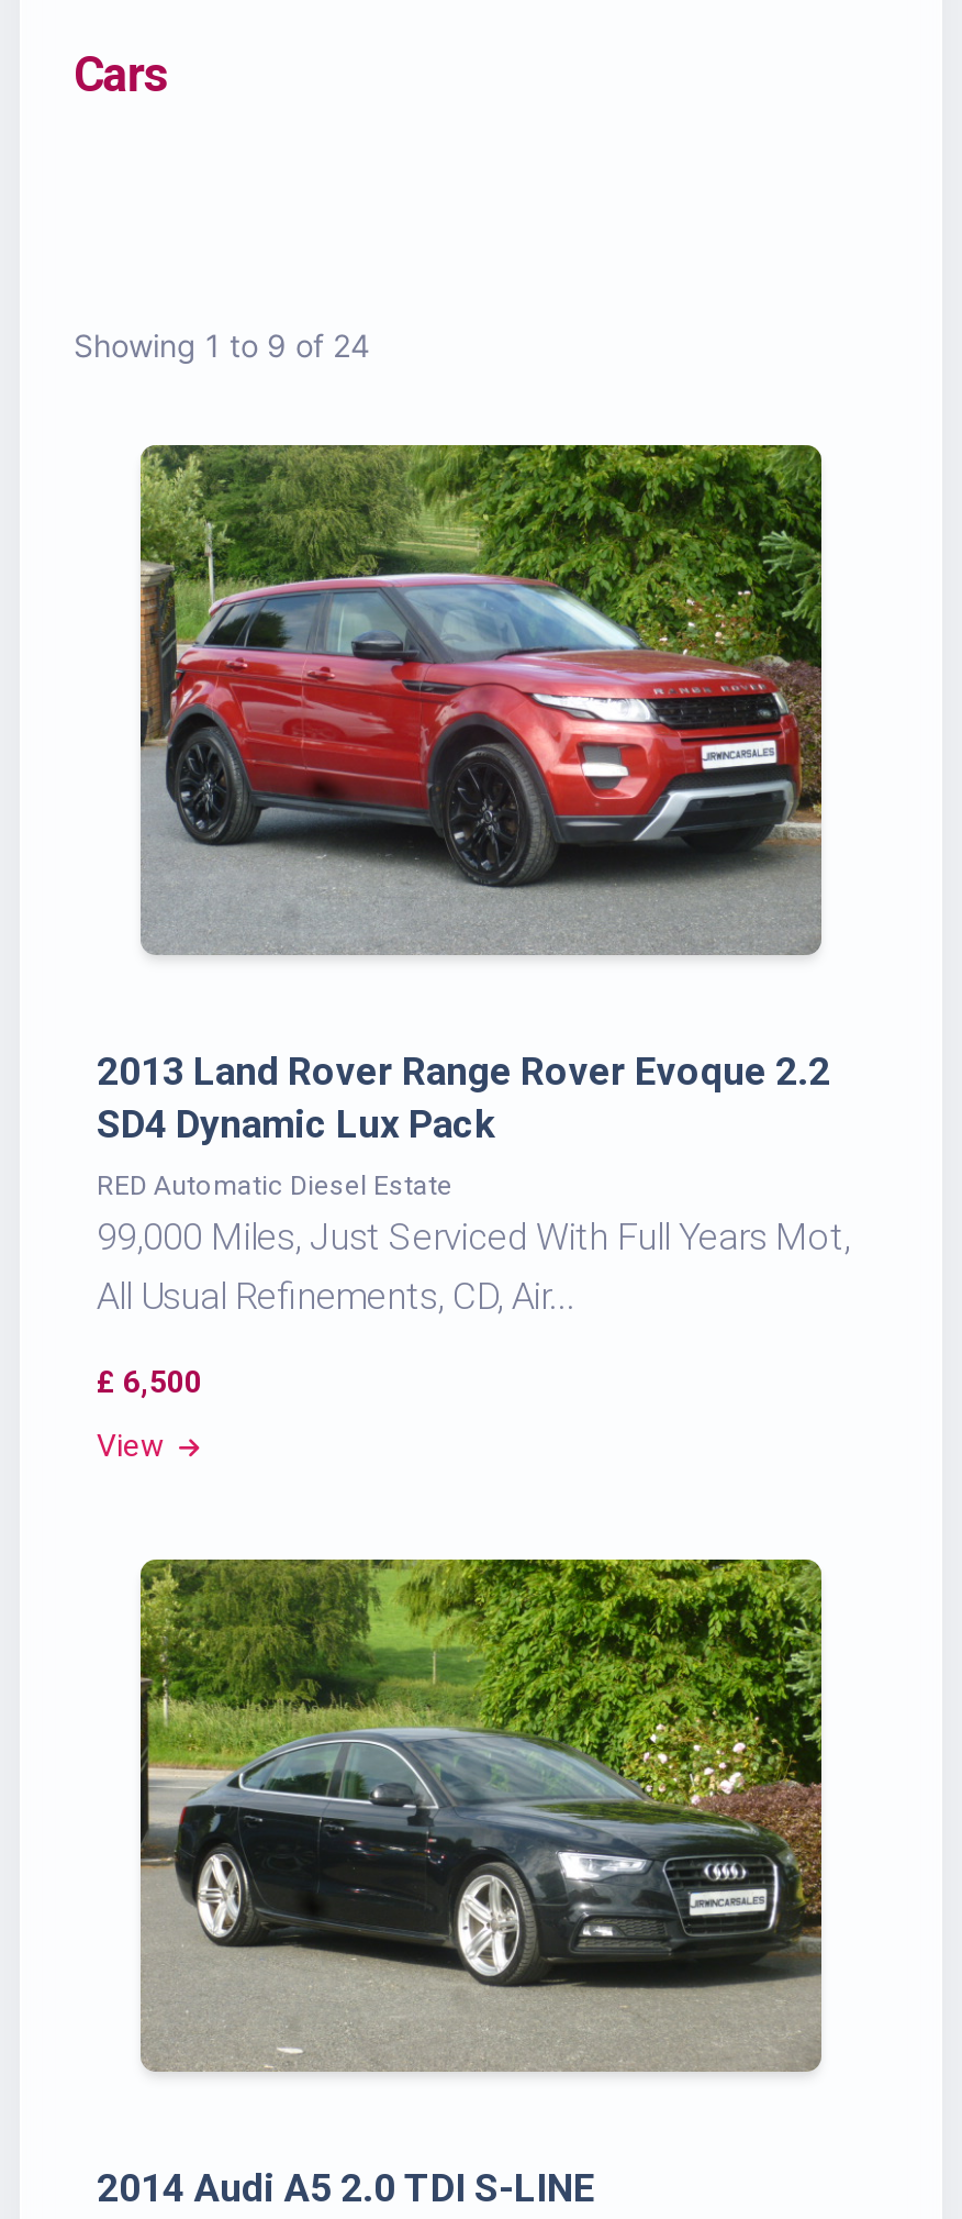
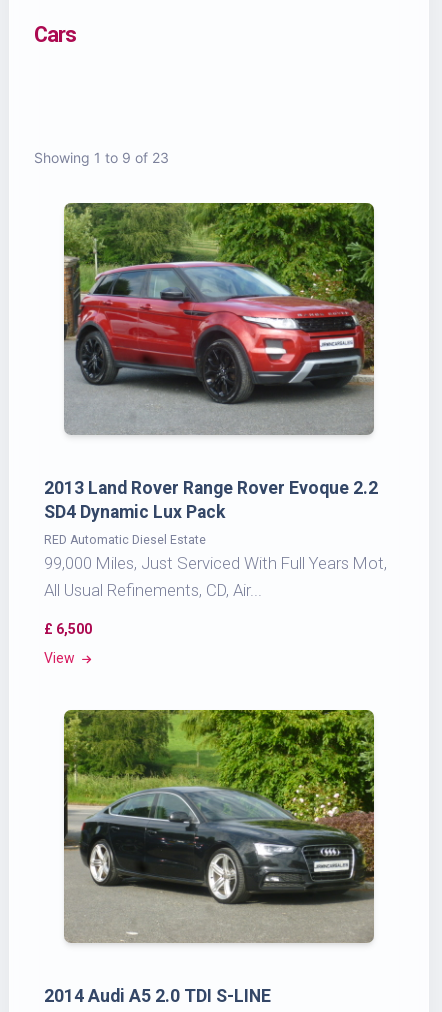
- Showing 1 to 9 of 24
+ Showing 1 to 9 of 23
